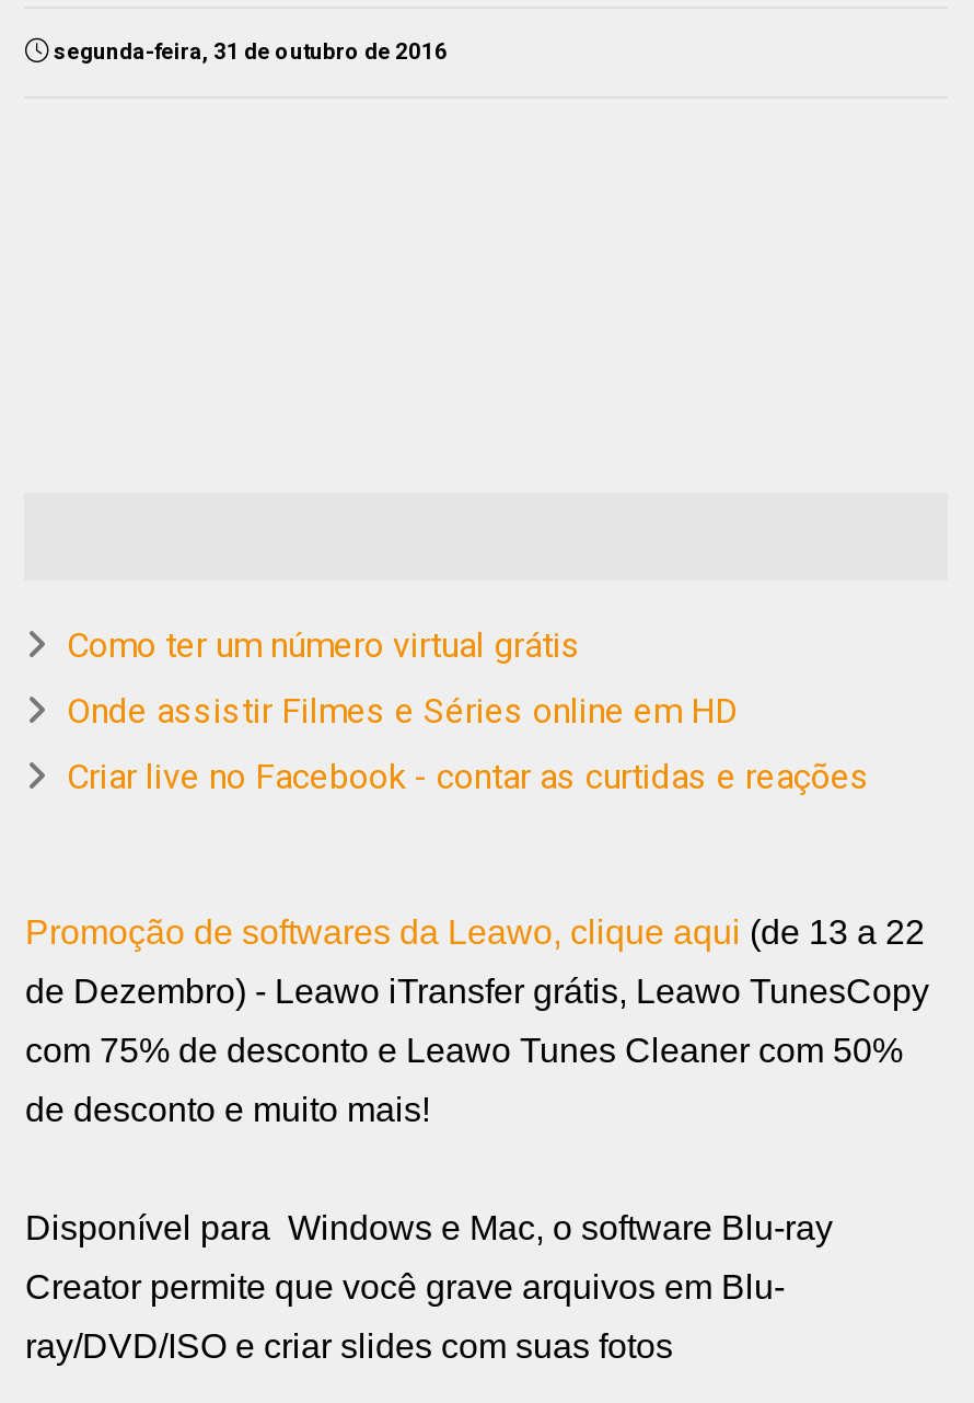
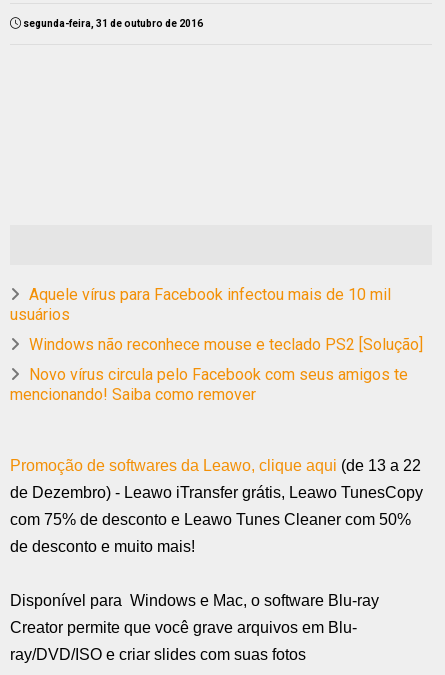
- Como ter um número virtual grátis
+ Aquele vírus para Facebook infectou mais de 10 mil
+ usuários

- Onde assistir Filmes e Séries online em HD
+ Windows não reconhece mouse e teclado PS2 [Solução]

- Criar live no Facebook - contar as curtidas e reações
+ Novo vírus circula pelo Facebook com seus amigos te
+ mencionando! Saiba como remover
